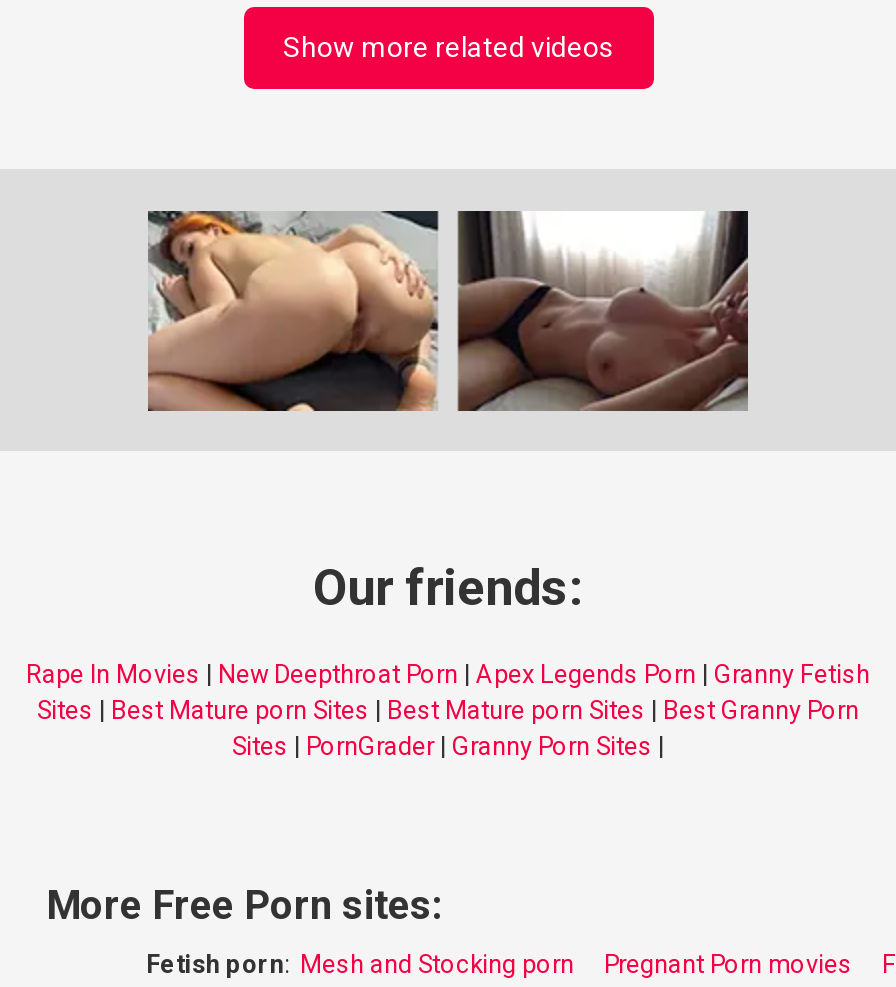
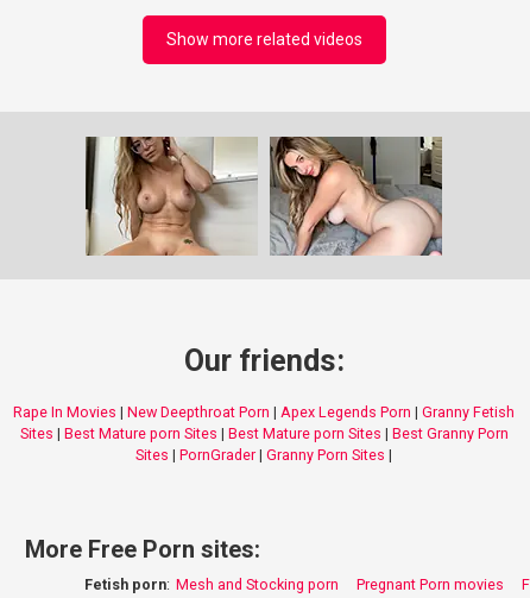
- [image]
+ [image]

- [image]
+ [image]
